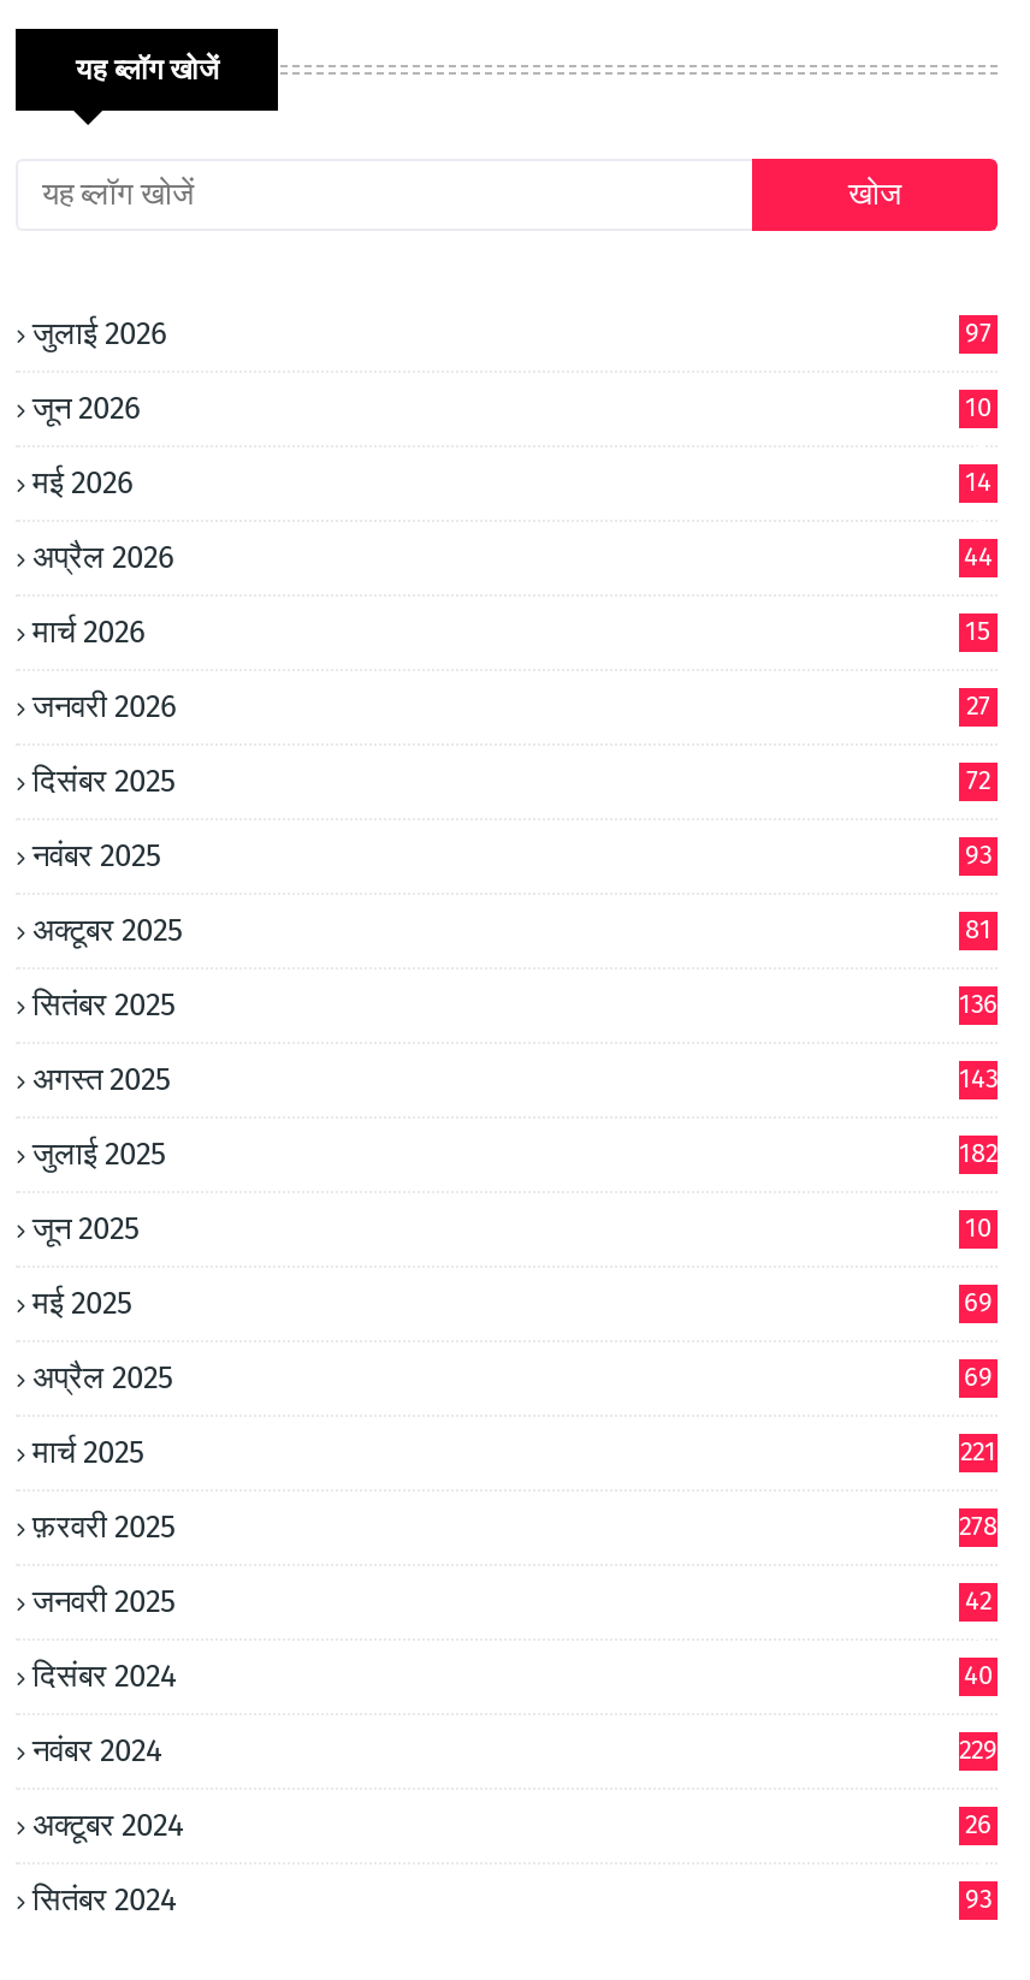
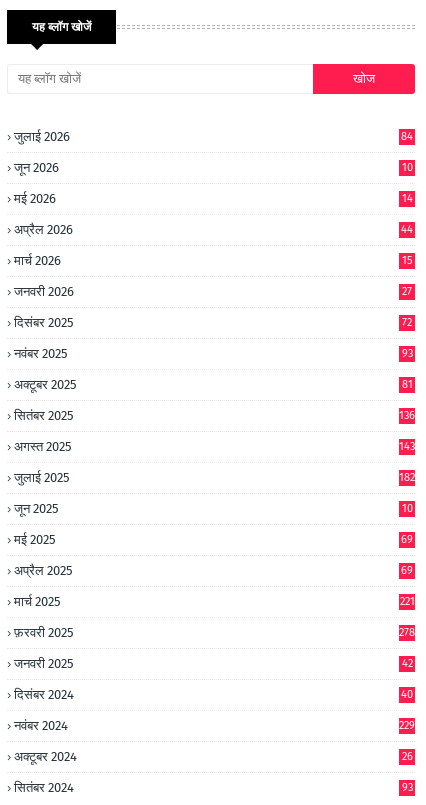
- 97
+ 84
